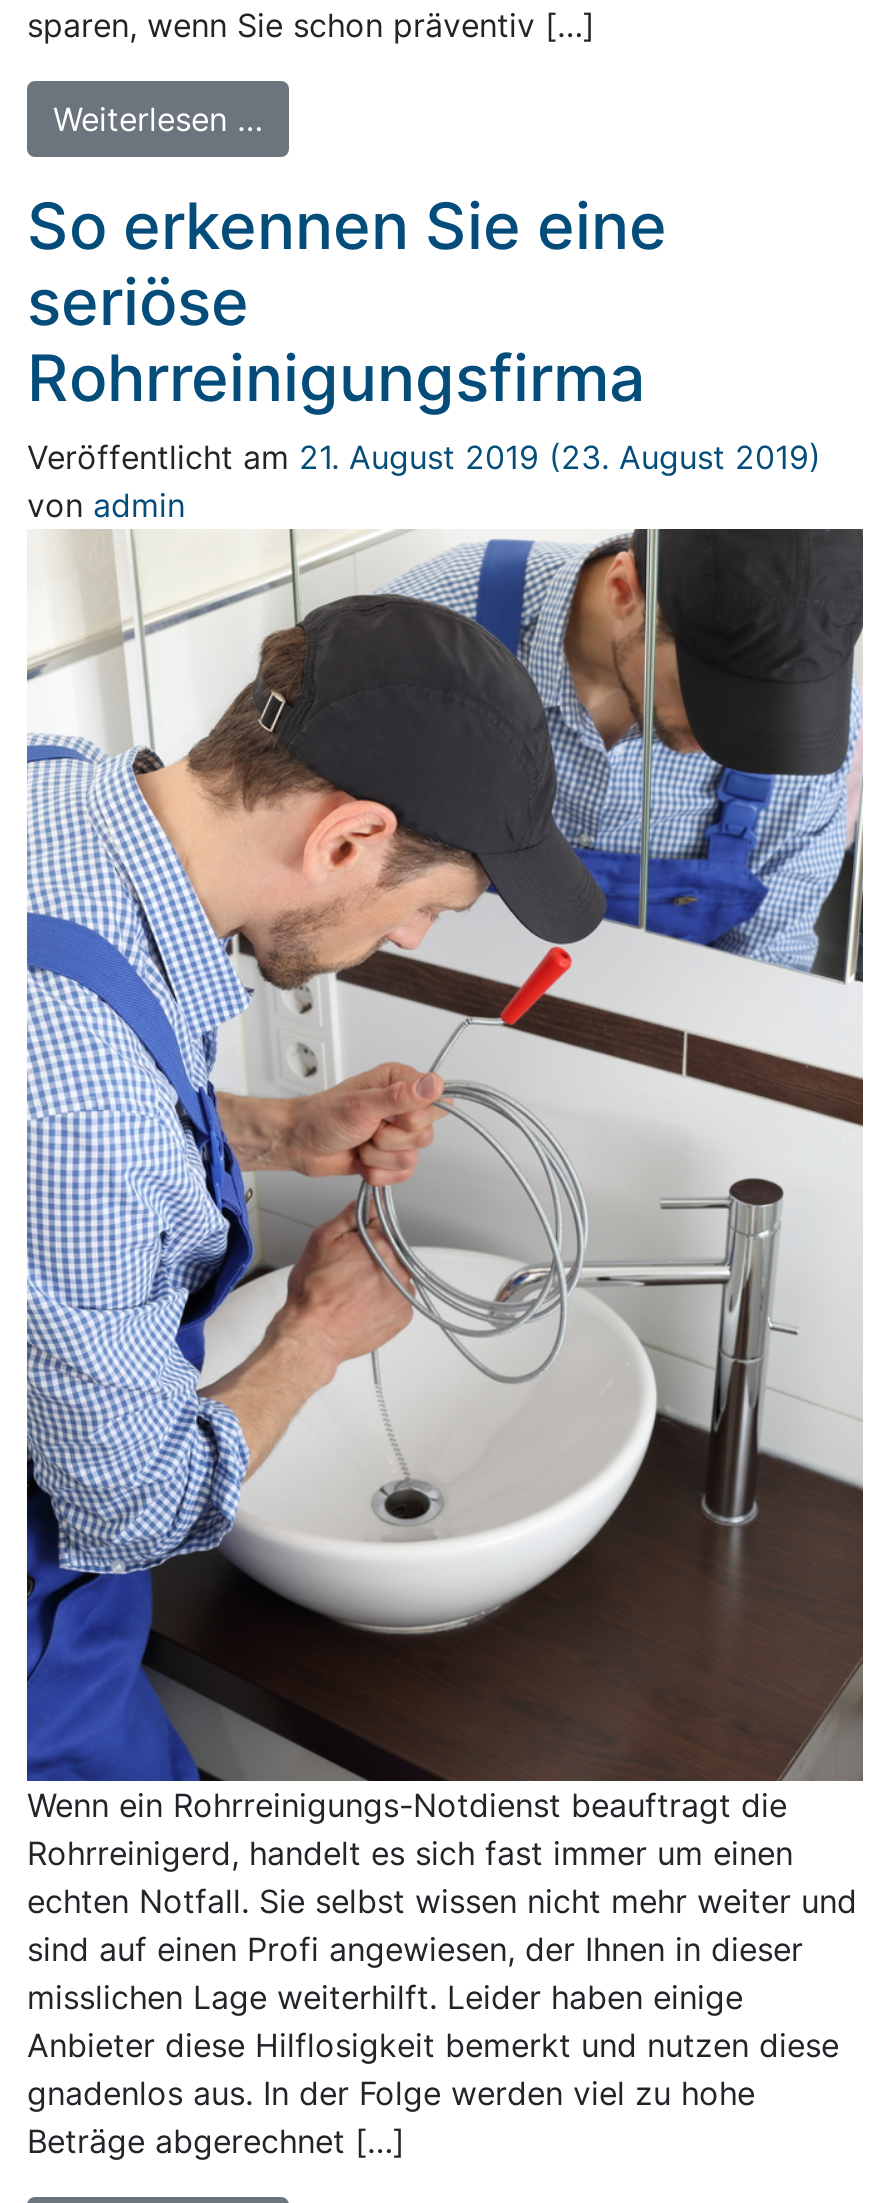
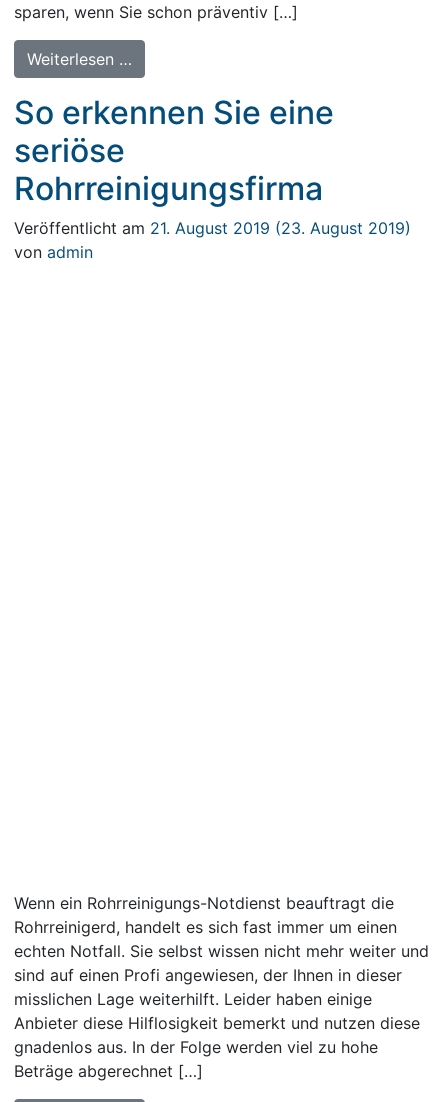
- [image]
